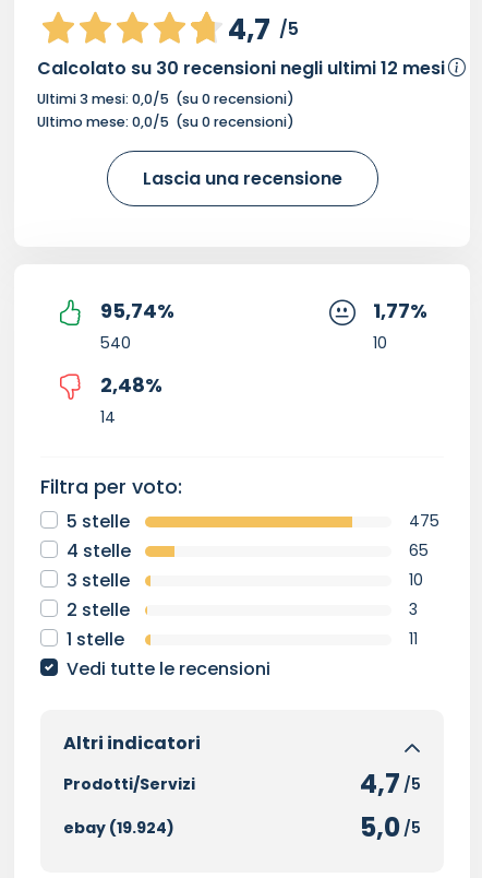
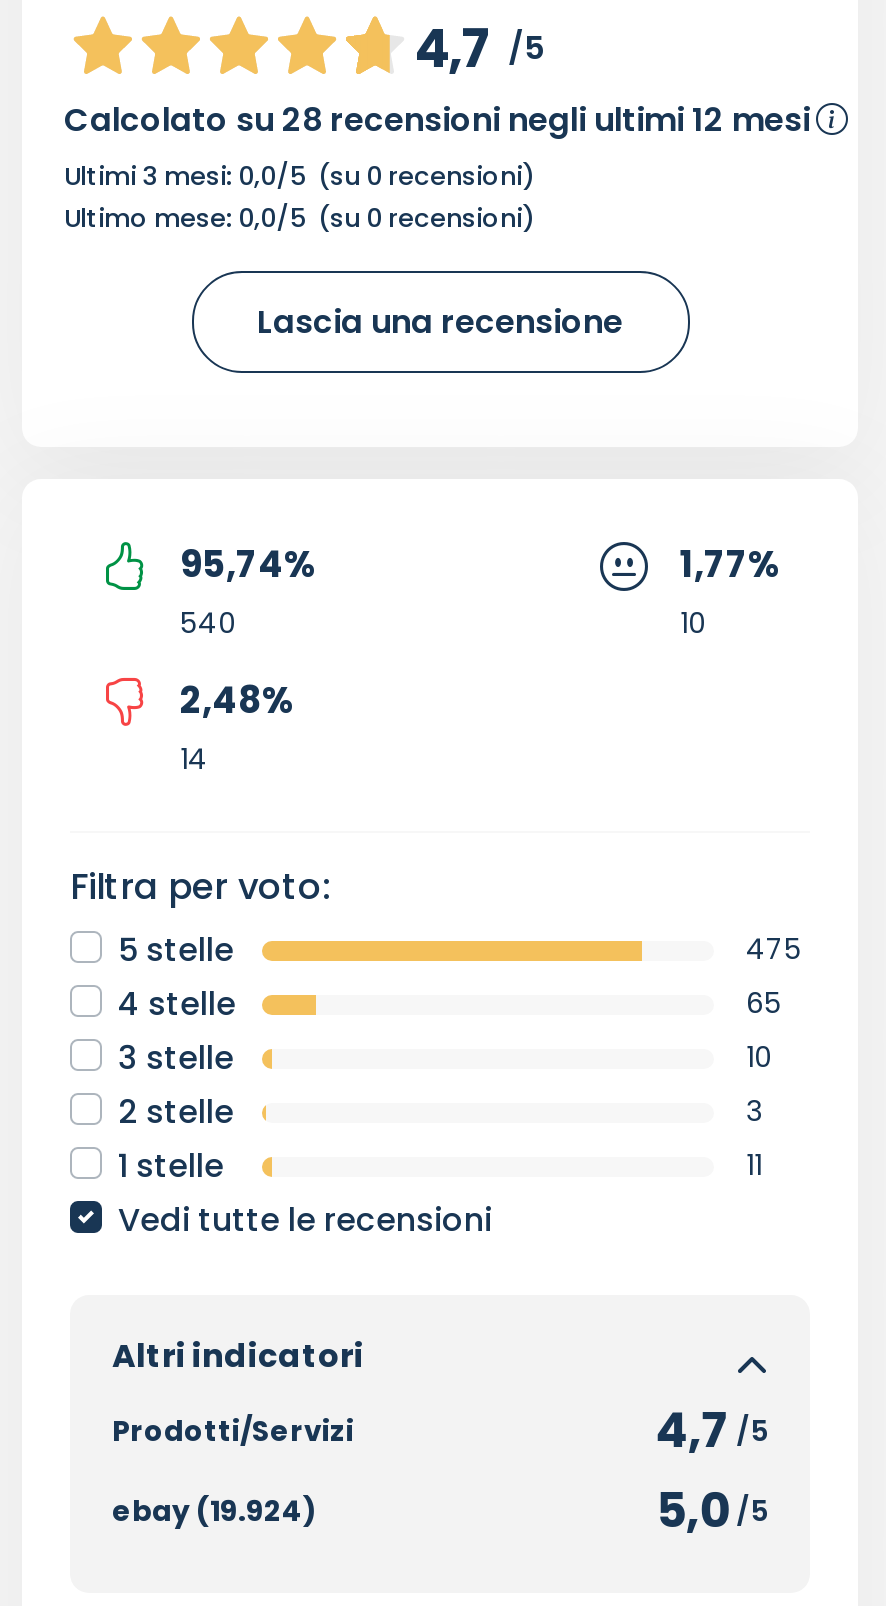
- Calcolato su 30 recensioni negli ultimi 12 mesi
+ Calcolato su 28 recensioni negli ultimi 12 mesi
